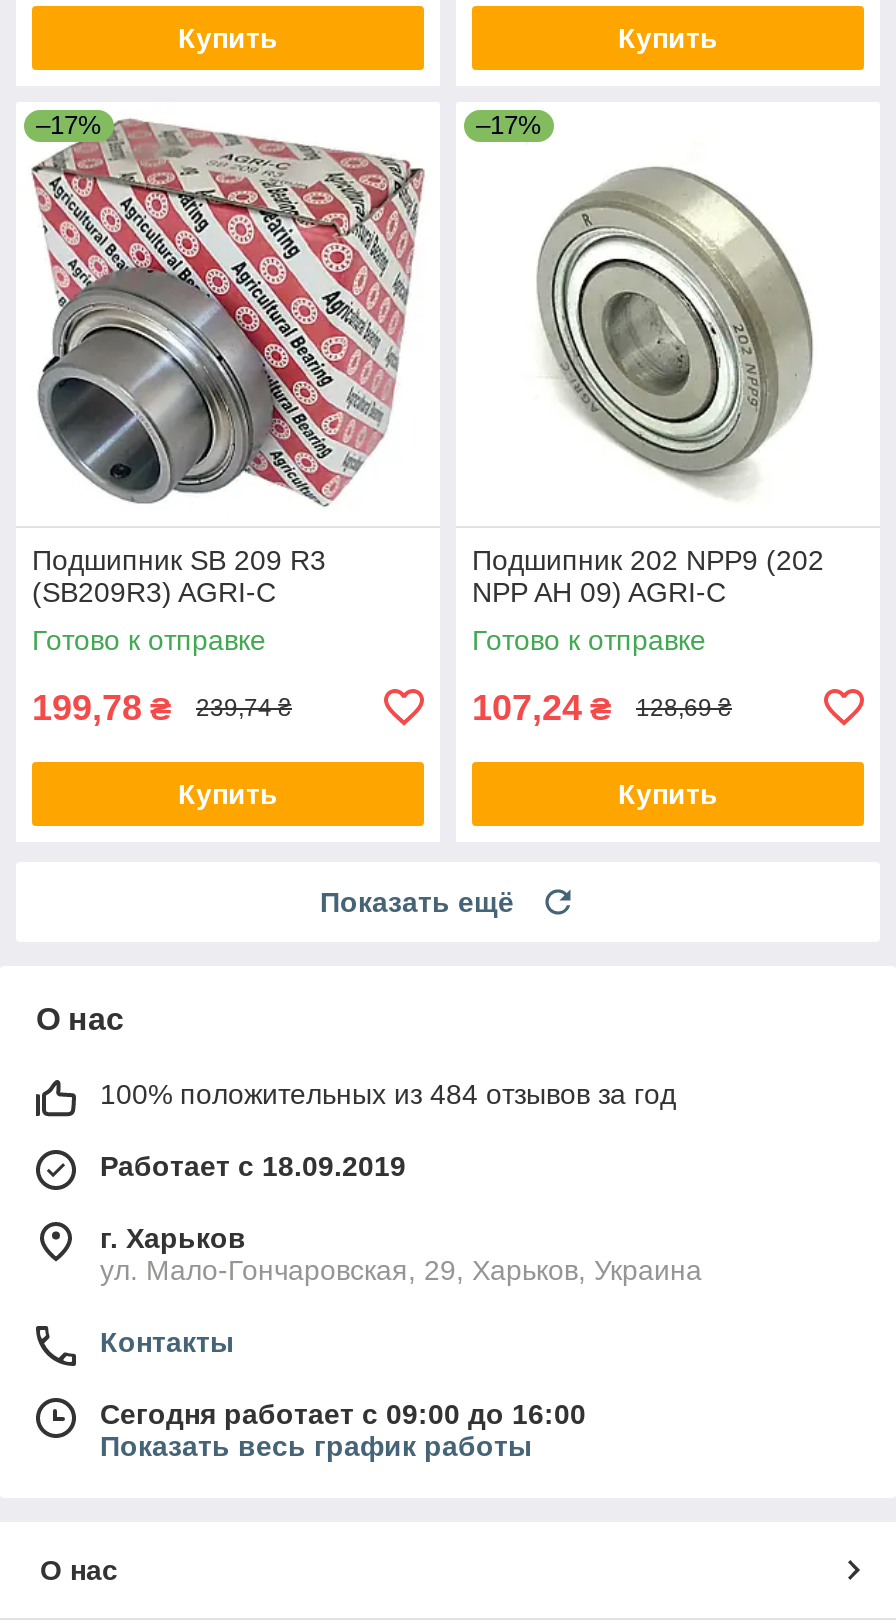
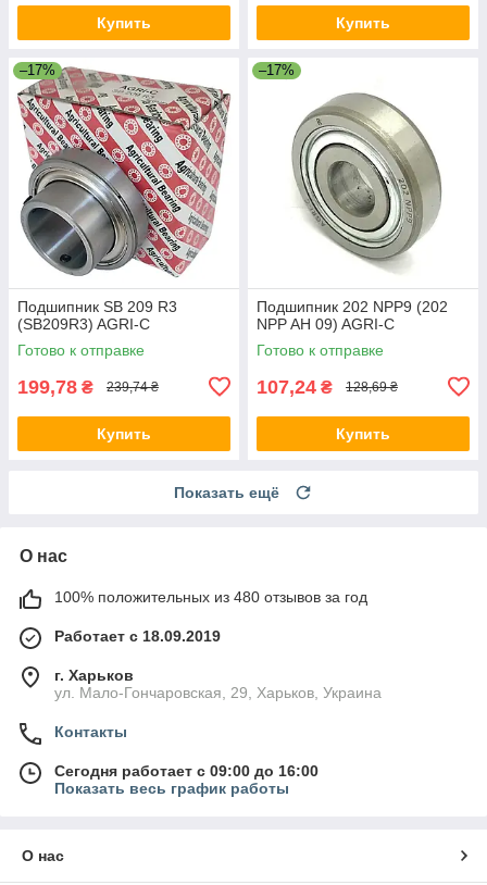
- 100% положительных из 484 отзывов за год
+ 100% положительных из 480 отзывов за год
